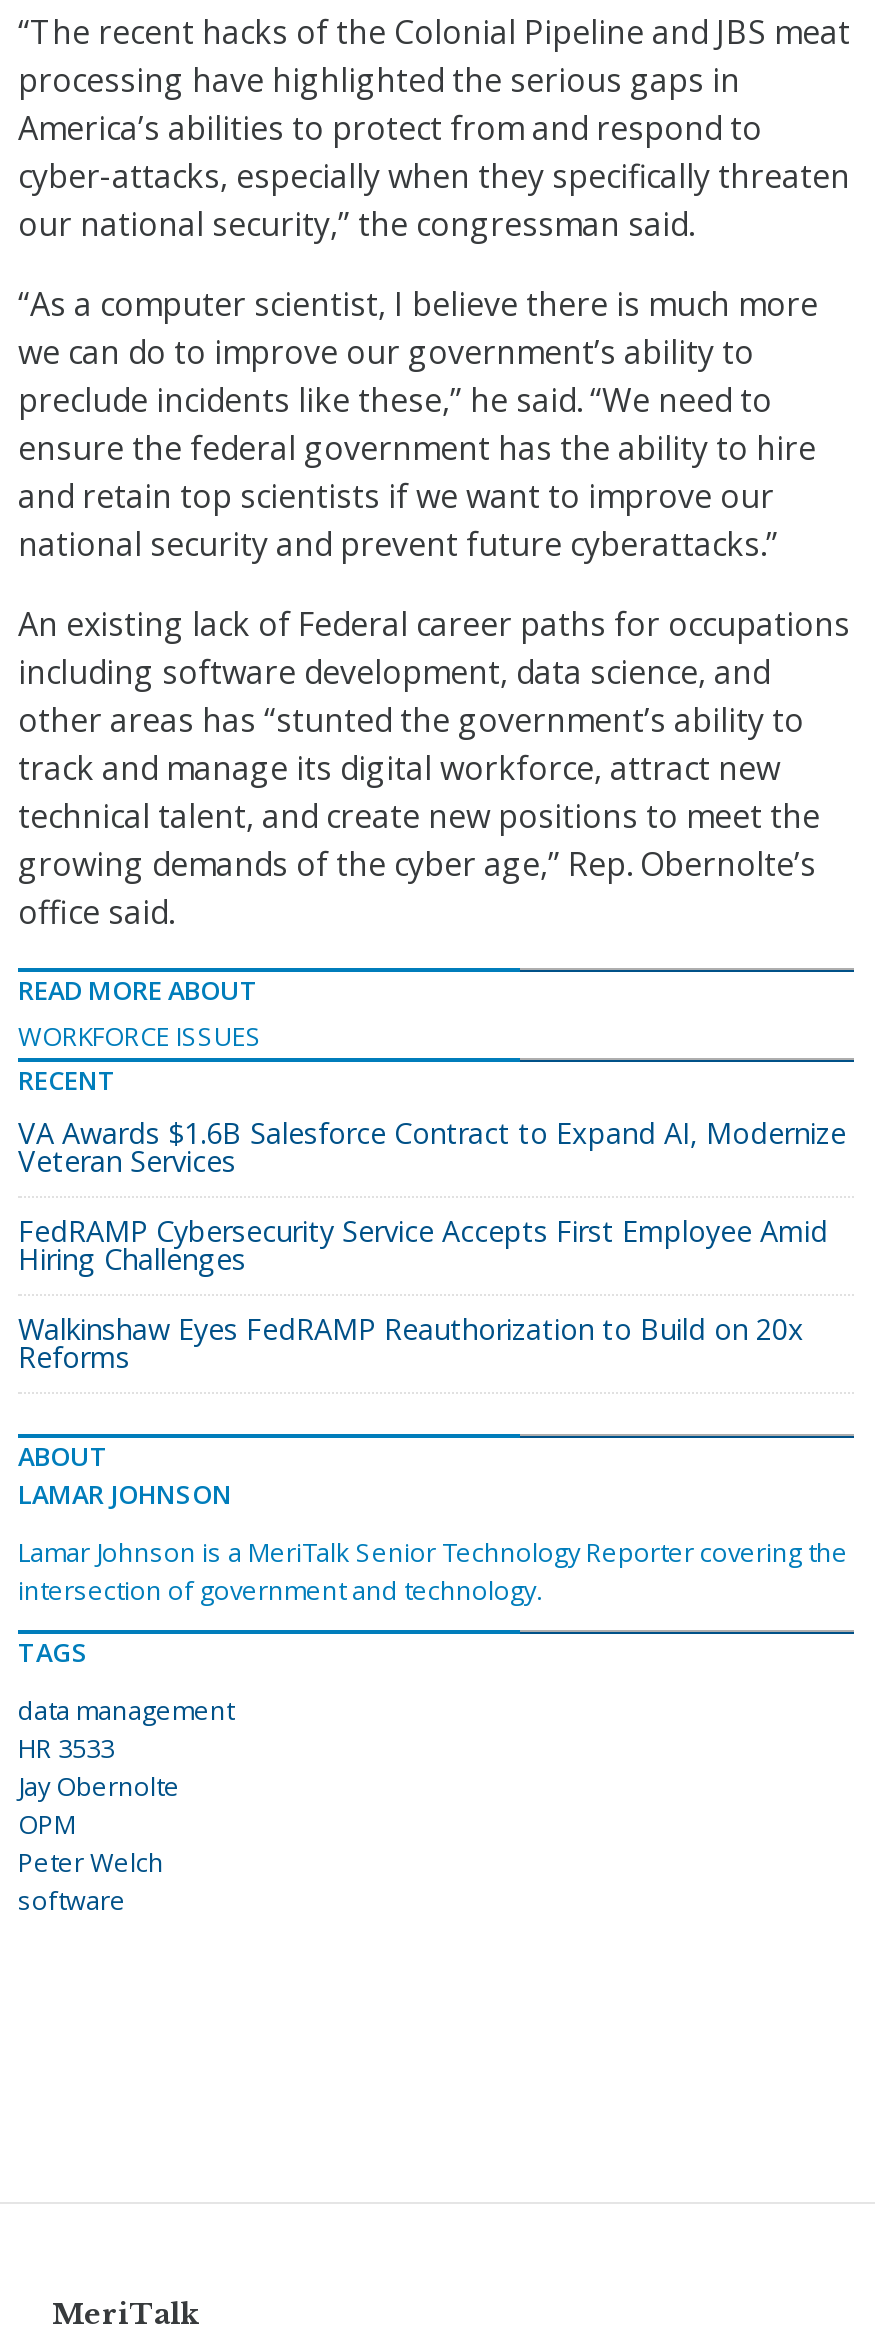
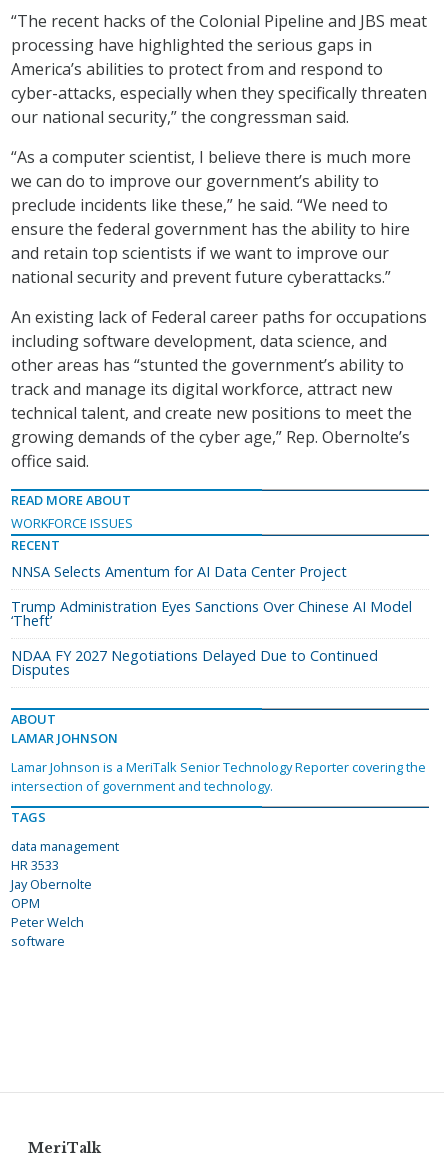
- VA Awards $1.6B Salesforce Contract to Expand AI, Modernize
- Veteran Services
+ NNSA Selects Amentum for AI Data Center Project

- FedRAMP Cybersecurity Service Accepts First Employee Amid
- Hiring Challenges
+ Trump Administration Eyes Sanctions Over Chinese AI Model
+ ‘Theft’

- Walkinshaw Eyes FedRAMP Reauthorization to Build on 20x
- Reforms
+ NDAA FY 2027 Negotiations Delayed Due to Continued
+ Disputes
